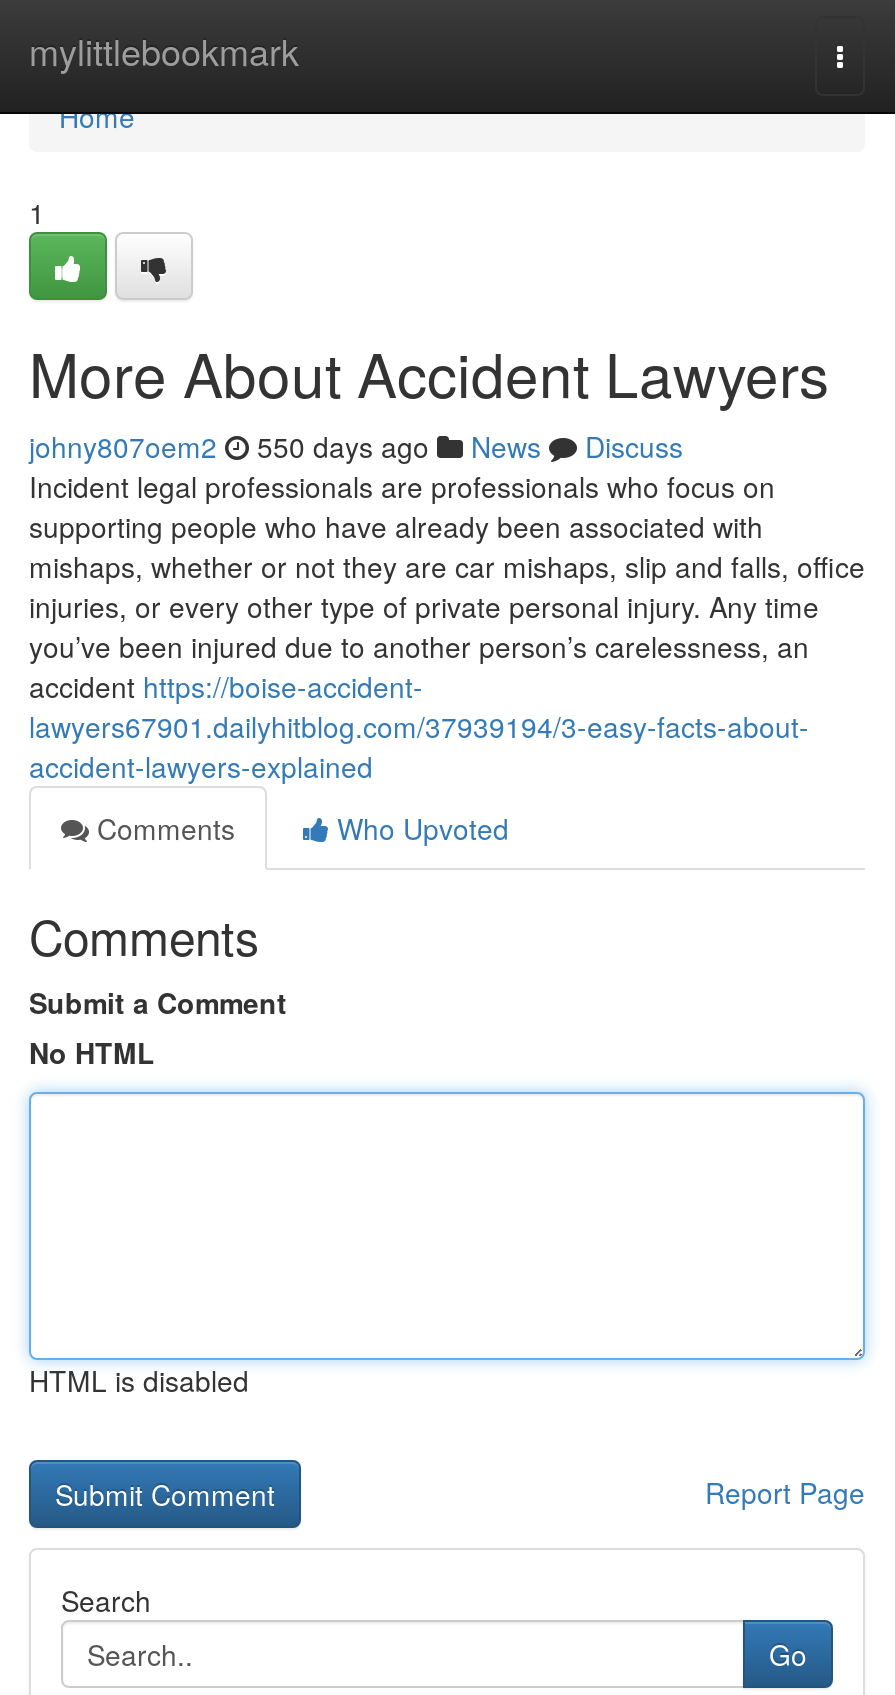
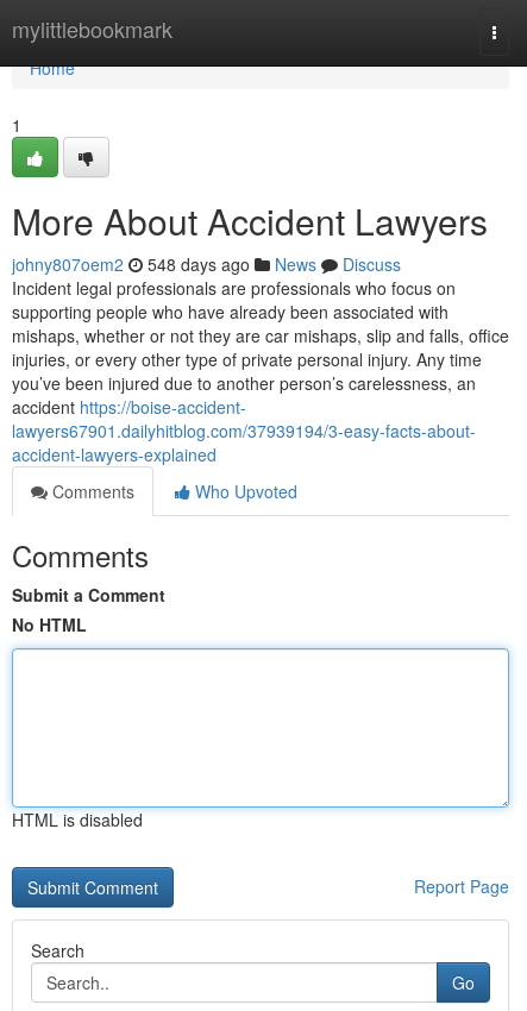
- johny807oem2 550 days ago News Discuss
+ johny807oem2 548 days ago News Discuss
